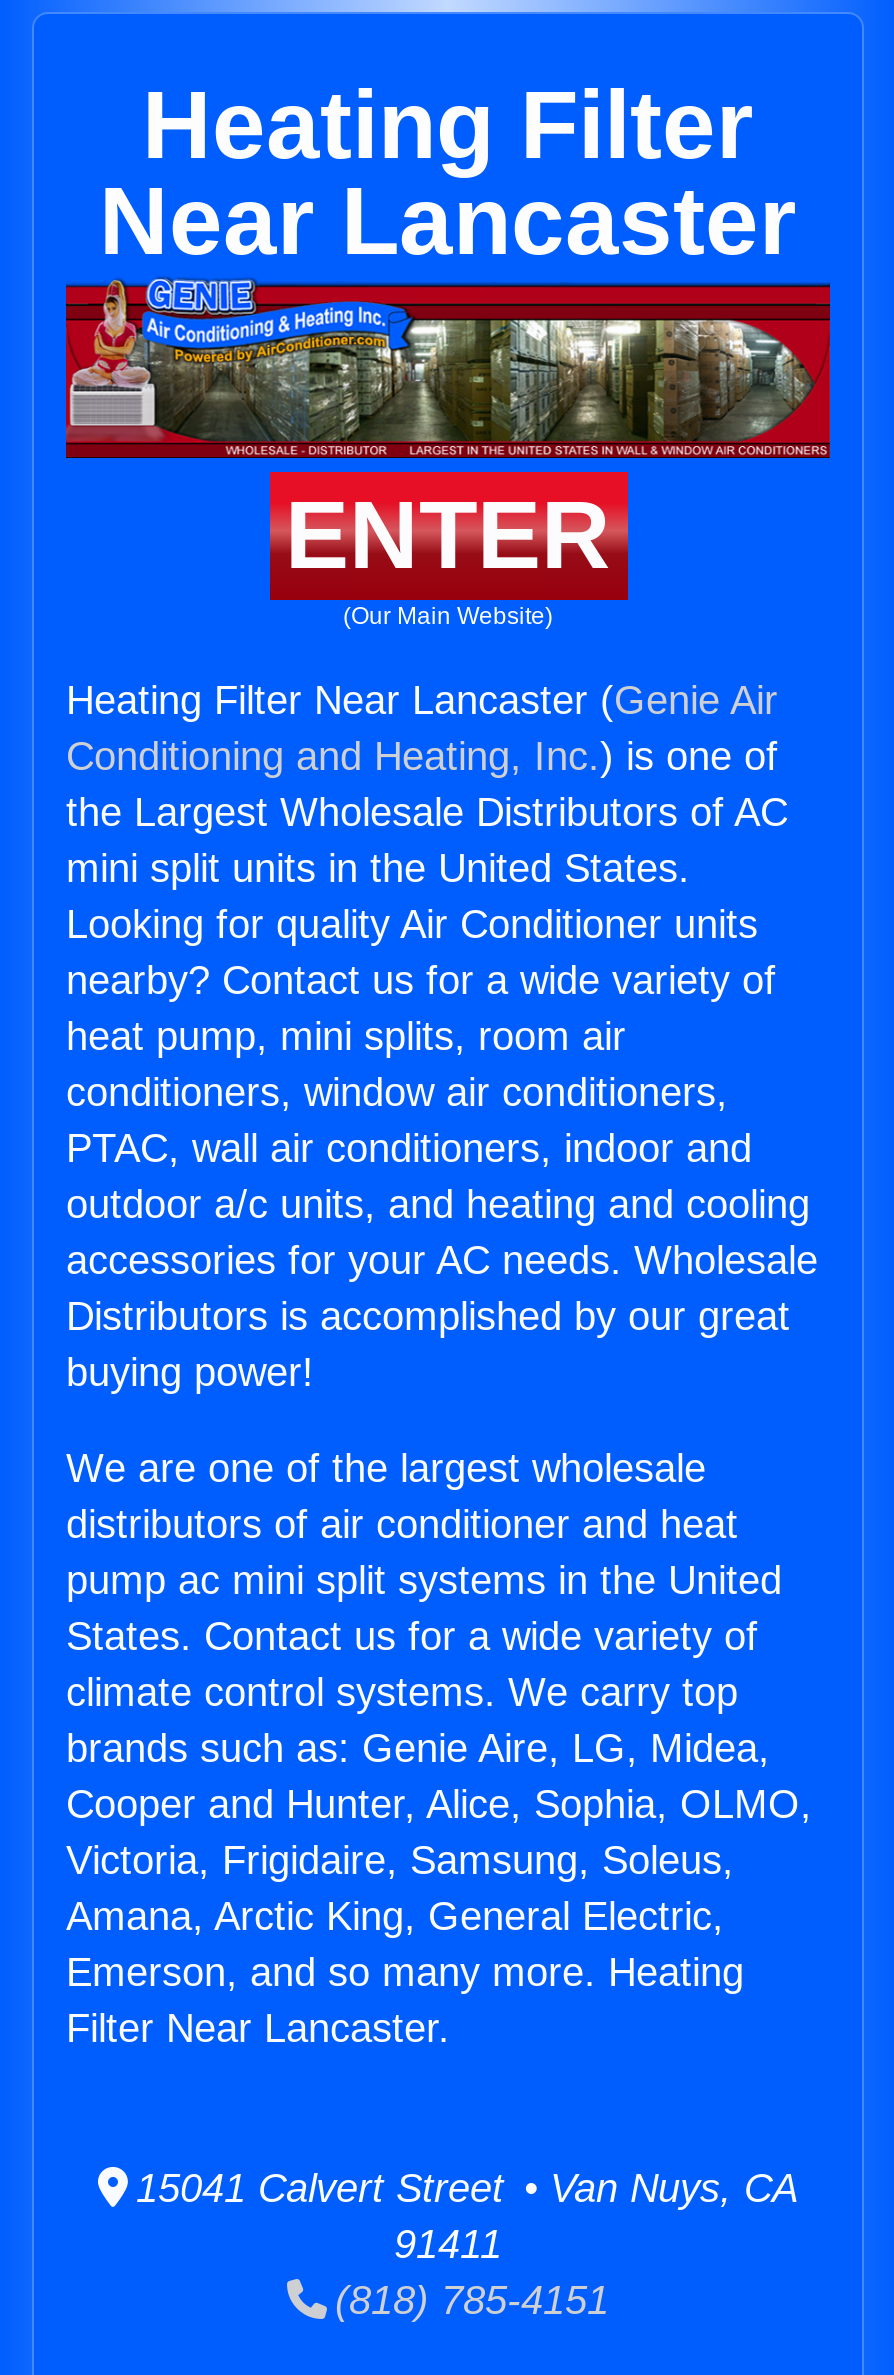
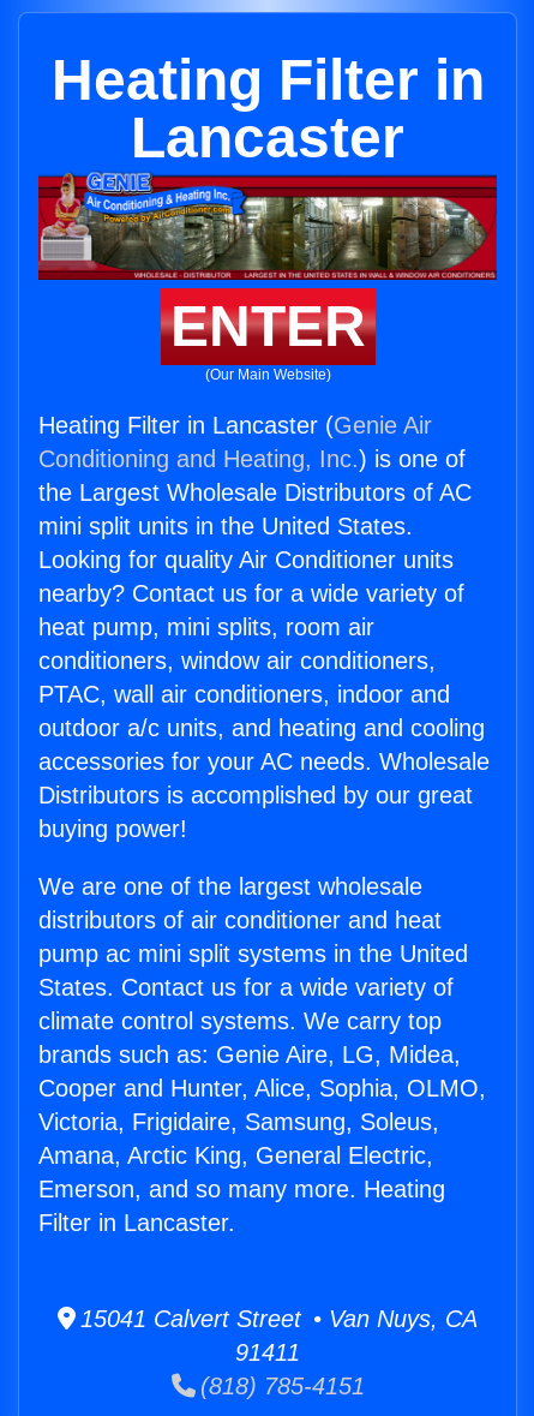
- Heating Filter
- Near Lancaster
+ Heating Filter in
+ Lancaster

- Heating Filter Near Lancaster (Genie Air
+ Heating Filter in Lancaster (Genie Air

- Filter Near Lancaster.
+ Filter in Lancaster.
